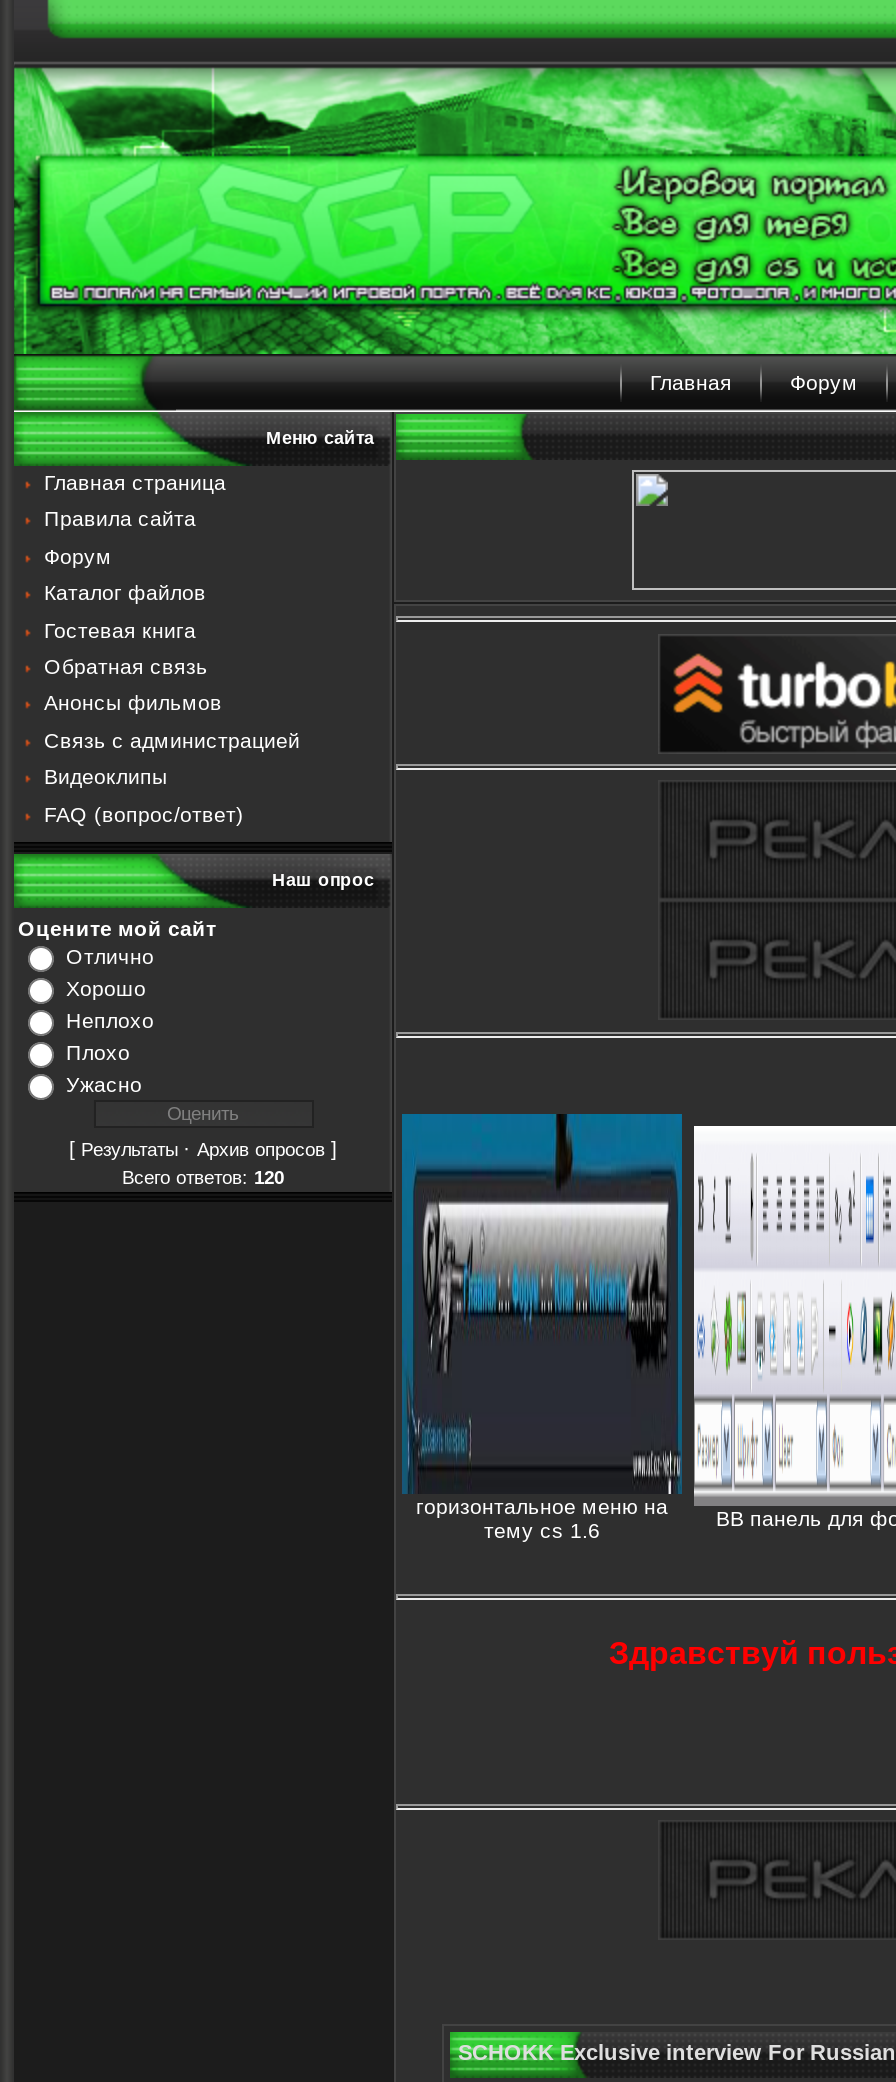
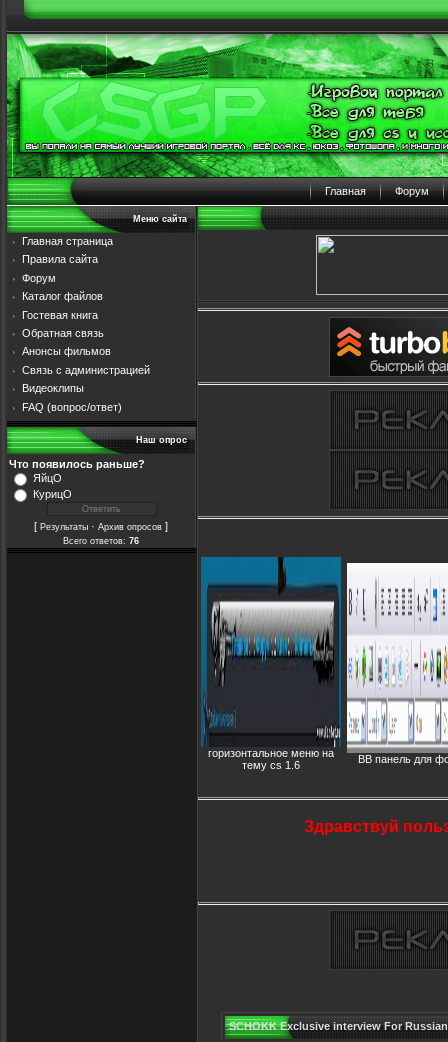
- Оцените мой сайт
- Отлично
- Хорошо
- Неплохо
- Плохо
- Ужасно
+ Что появилось раньше?
+ ЯйцО
+ КурицО

moved up: [Результаты · Архив опросов]

- Всего ответов: 120
+ Всего ответов: 76

moved up: [image]
